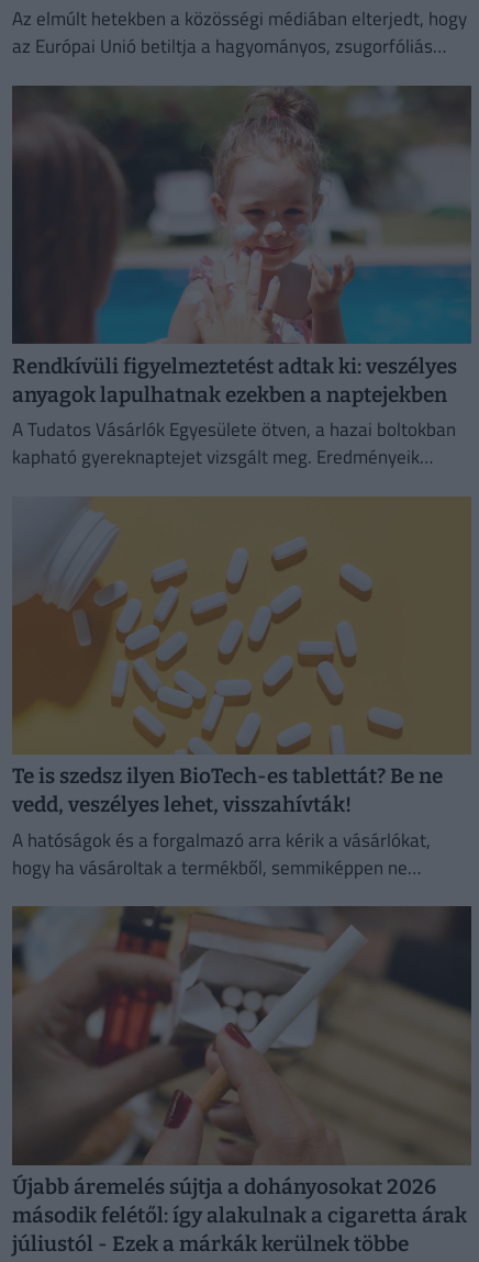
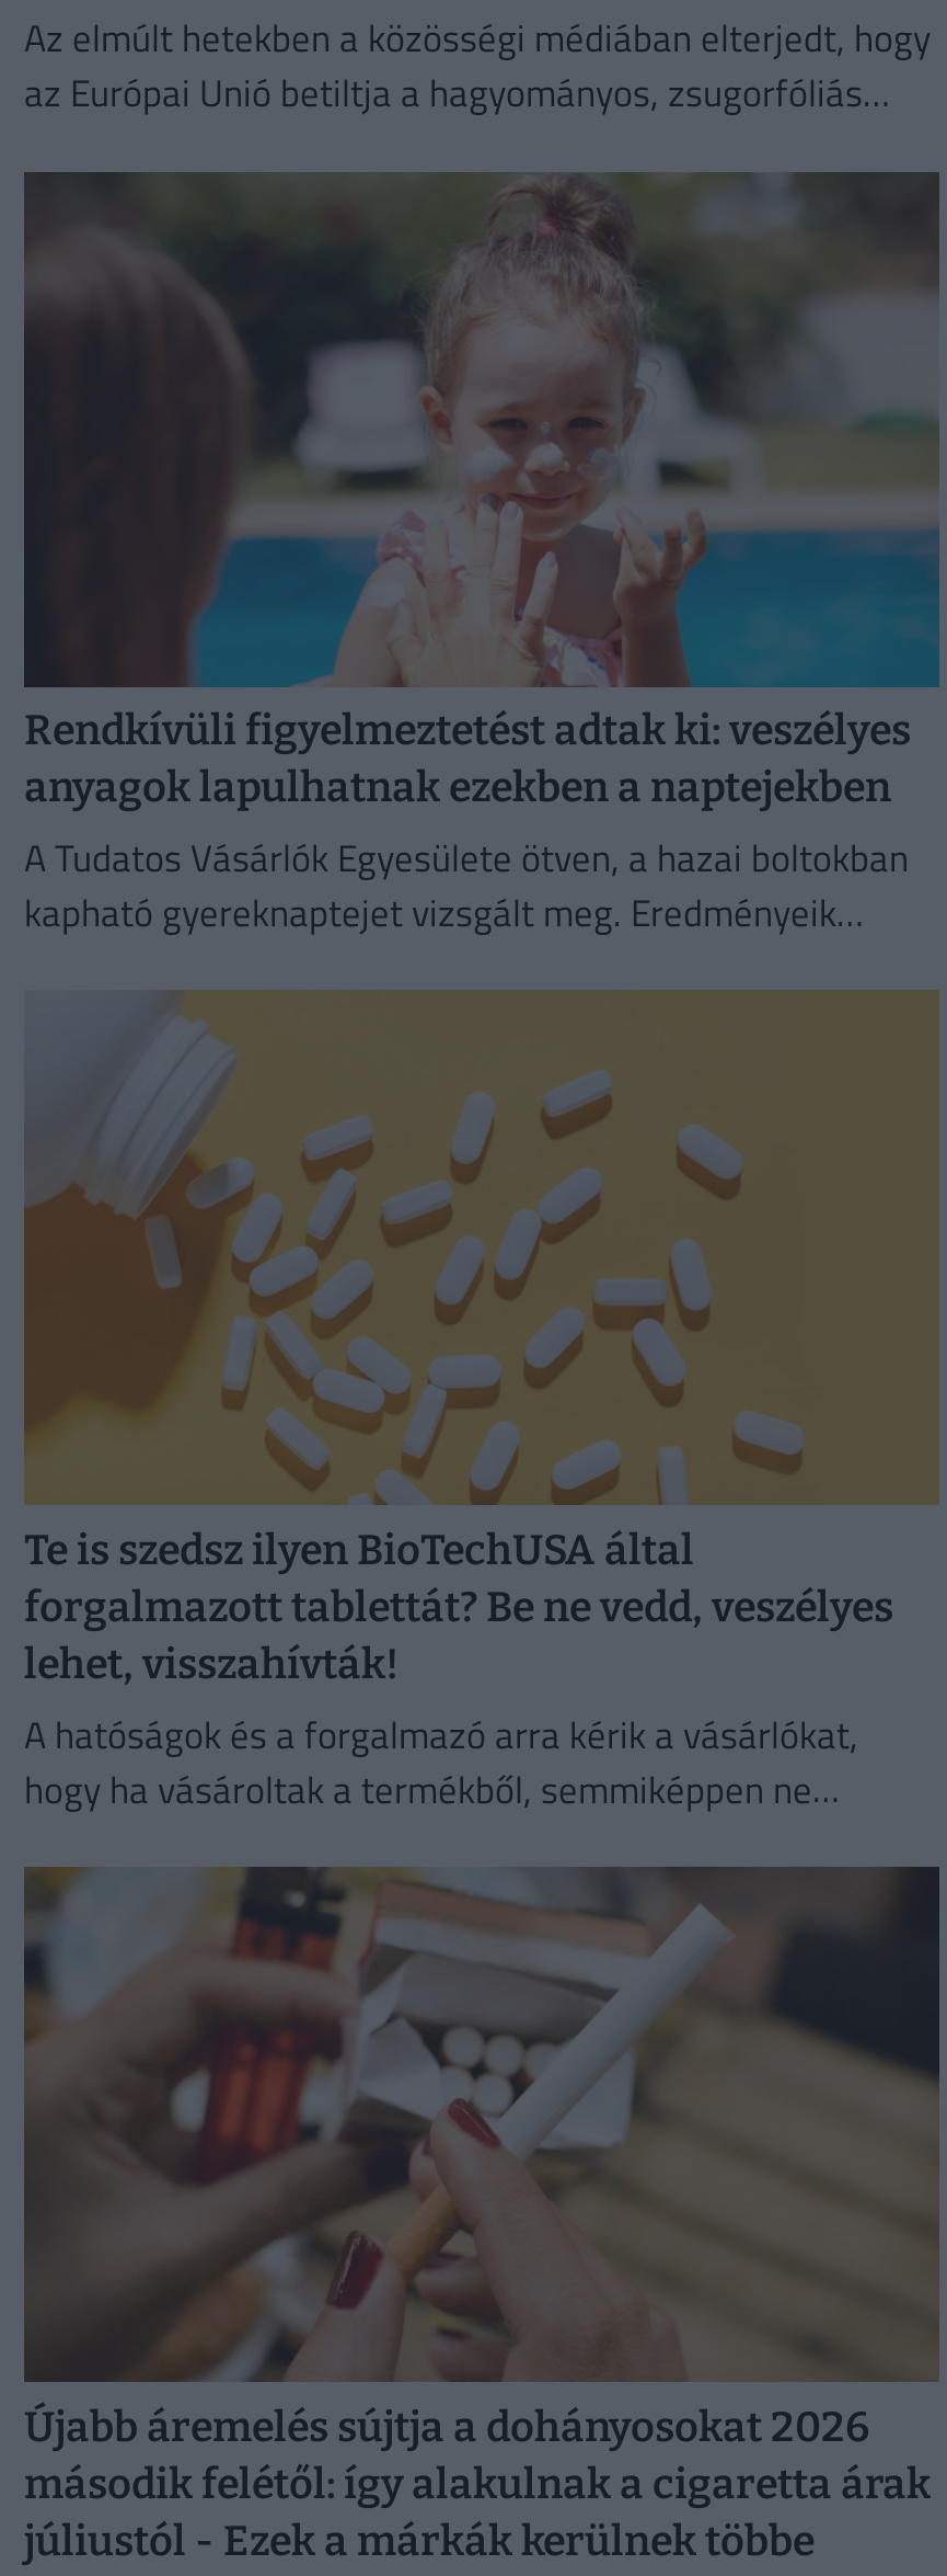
- Te is szedsz ilyen BioTech-es tablettát? Be ne
- vedd, veszélyes lehet, visszahívták!
+ Te is szedsz ilyen BioTechUSA által
+ forgalmazott tablettát? Be ne vedd, veszélyes
+ lehet, visszahívták!
